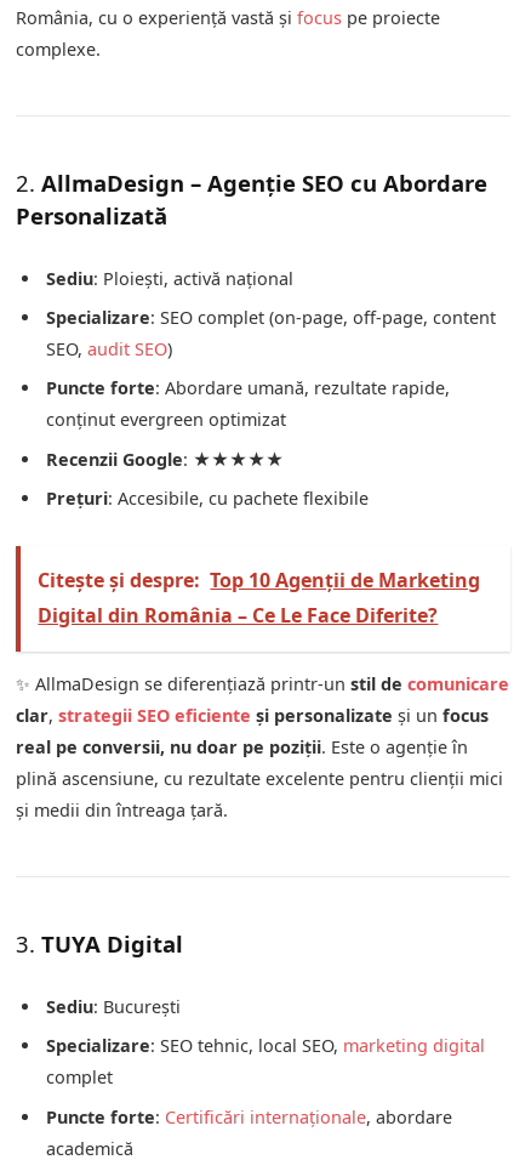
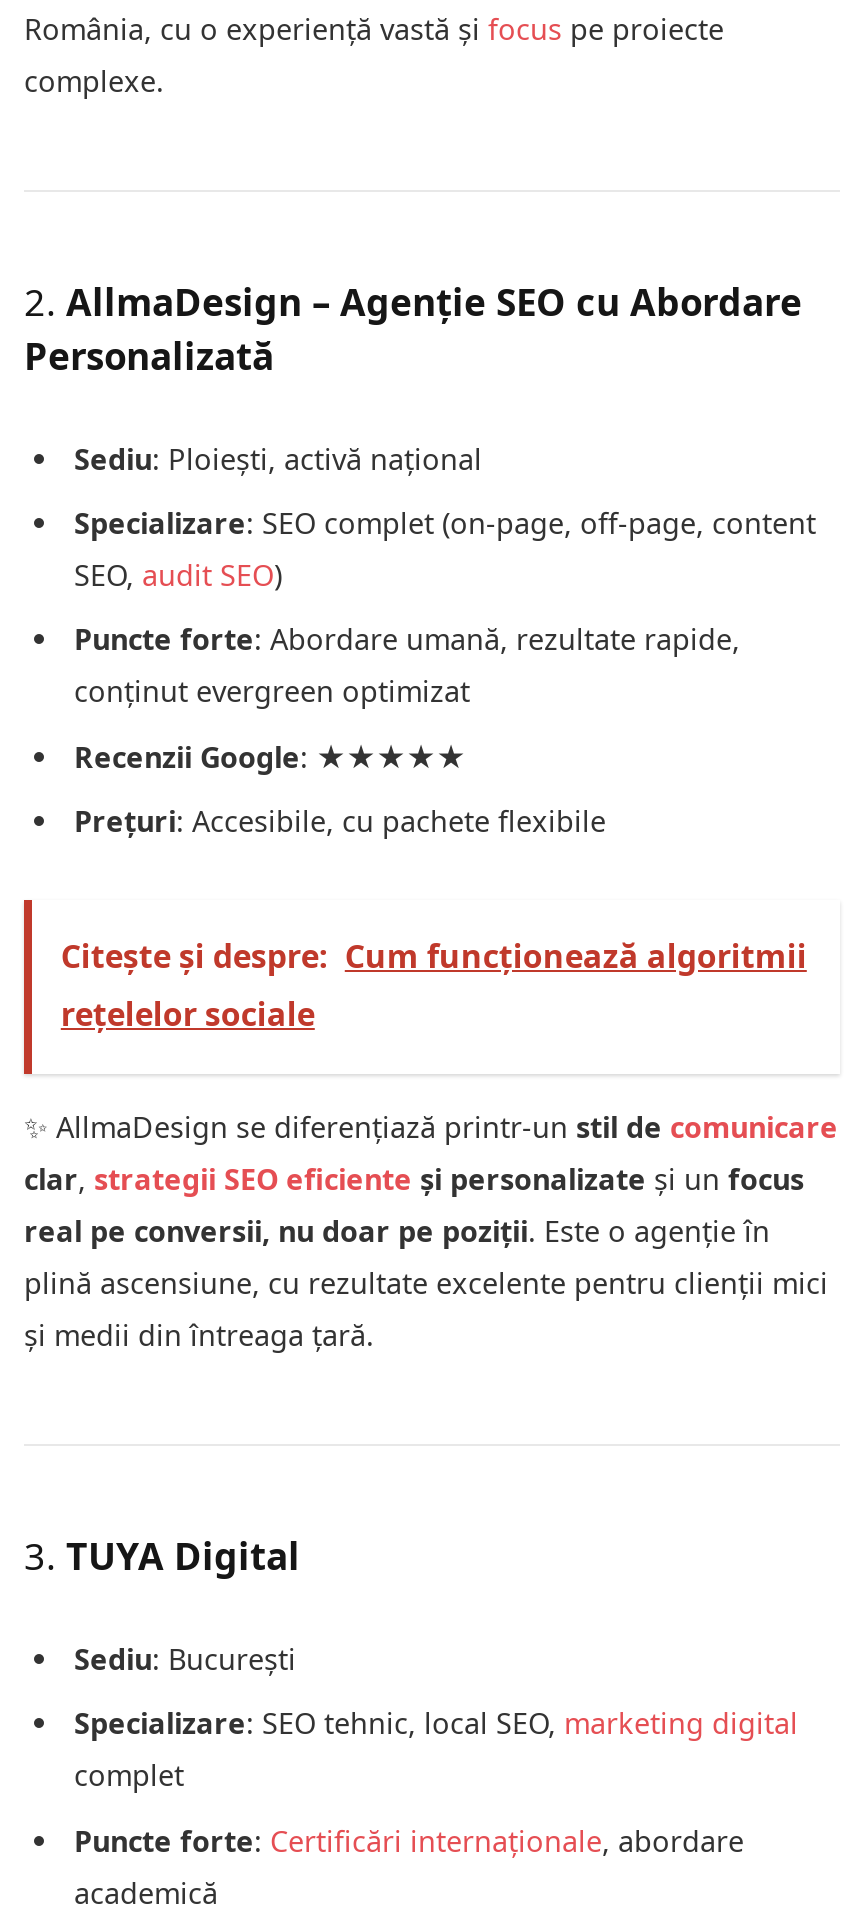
- Citește și despre: Top 10 Agenții de Marketing
- Digital din România – Ce Le Face Diferite?
+ Citește și despre: Cum funcționează algoritmii
+ rețelelor sociale
